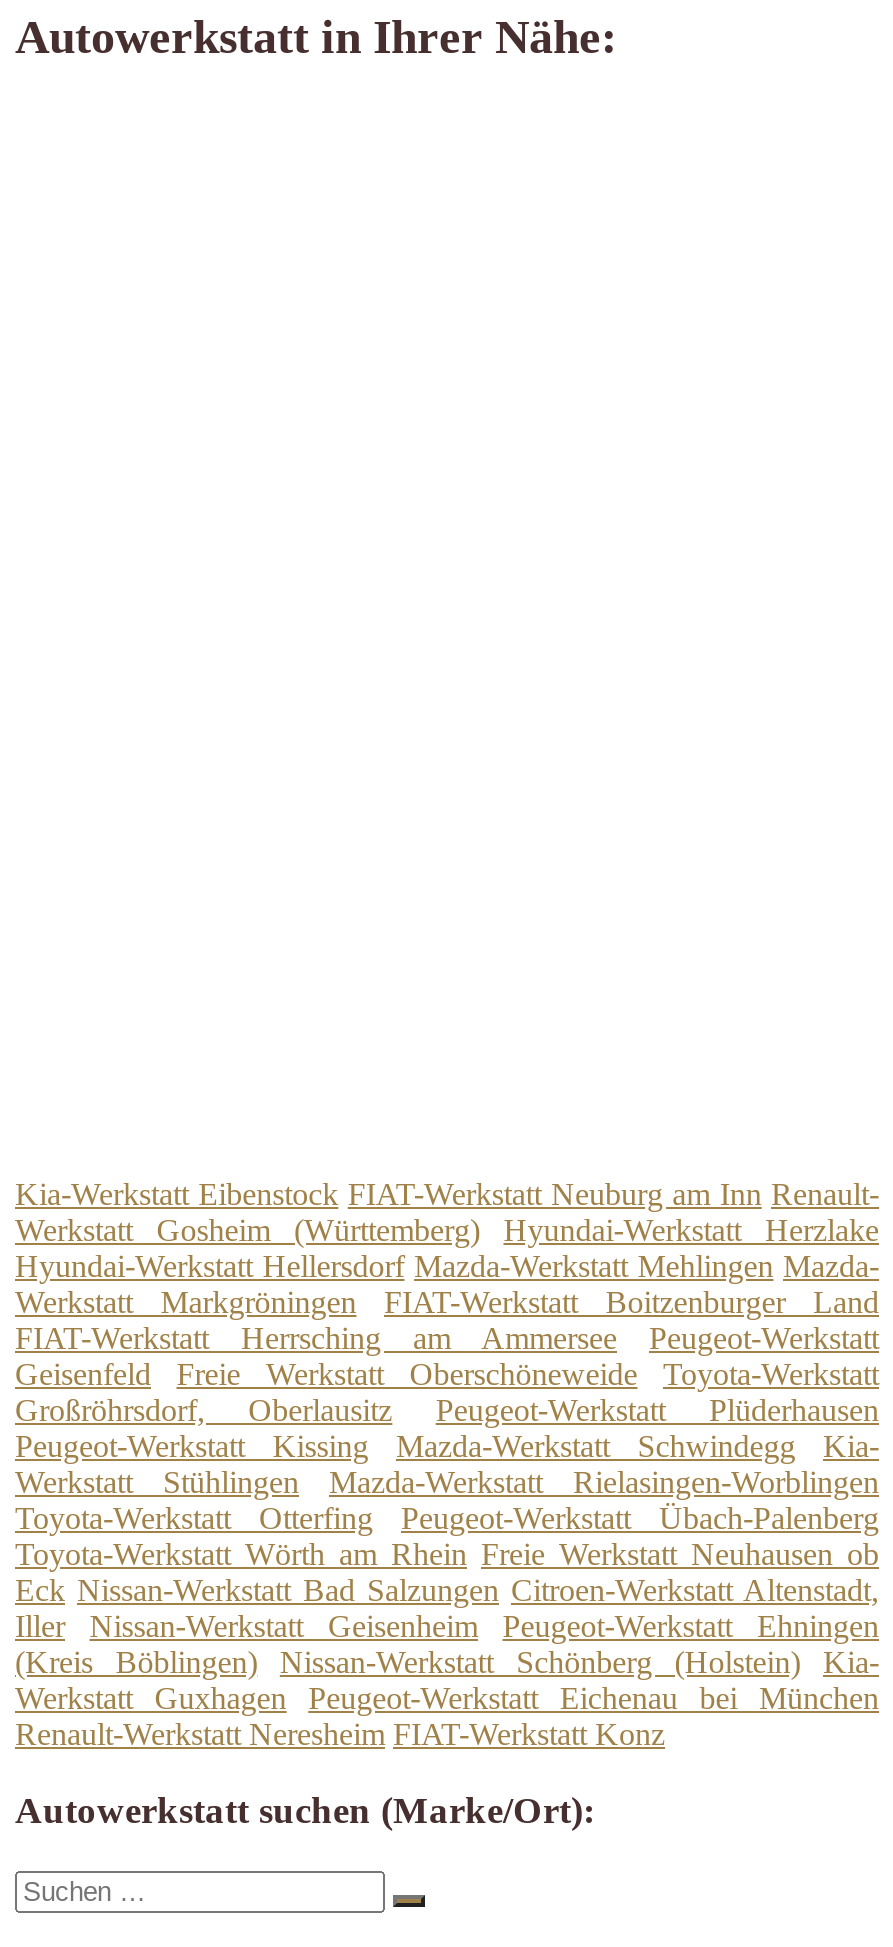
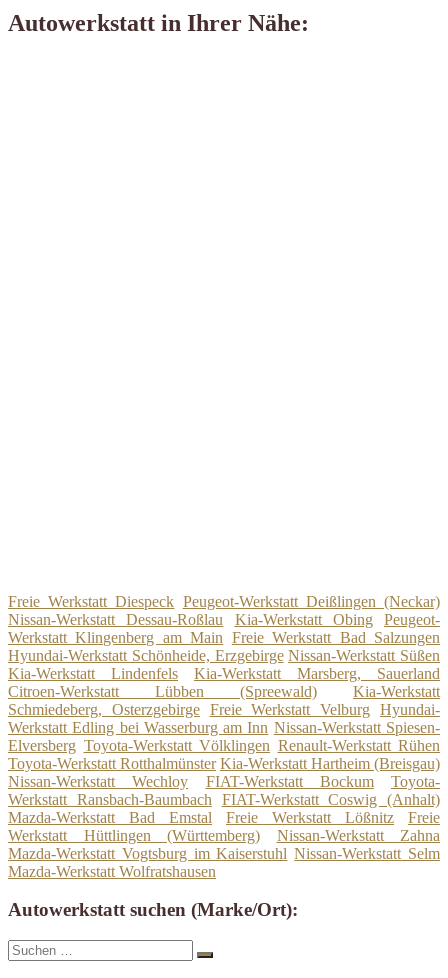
- Kia-Werkstatt Eibenstock FIAT-Werkstatt Neuburg am Inn Renault-
- Werkstatt Gosheim (Württemberg)
- Hyundai-Werkstatt Herzlake
- Hyundai-Werkstatt Hellersdorf Mazda-Werkstatt Mehlingen Mazda-
- Werkstatt Markgröningen
- FIAT-Werkstatt Boitzenburger Land
- FIAT-Werkstatt Herrsching am Ammersee
- Peugeot-Werkstatt
- Geisenfeld
- Freie Werkstatt Oberschöneweide
- Toyota-Werkstatt
- Großröhrsdorf, Oberlausitz
- Peugeot-Werkstatt Plüderhausen
- Peugeot-Werkstatt Kissing
- Mazda-Werkstatt Schwindegg
- Kia-
- Werkstatt Stühlingen
- Mazda-Werkstatt Rielasingen-Worblingen
- Toyota-Werkstatt Otterfing
- Peugeot-Werkstatt Übach-Palenberg
- Toyota-Werkstatt Wörth am Rhein Freie Werkstatt Neuhausen ob
- Eck Nissan-Werkstatt Bad Salzungen Citroen-Werkstatt Altenstadt,
- Iller
- Nissan-Werkstatt Geisenheim
- Peugeot-Werkstatt Ehningen
- (Kreis Böblingen)
- Nissan-Werkstatt Schönberg (Holstein)
- Kia-
- Werkstatt Guxhagen
- Peugeot-Werkstatt Eichenau bei München
- Renault-Werkstatt Neresheim FIAT-Werkstatt Konz
+ Freie Werkstatt Diespeck Peugeot-Werkstatt Deißlingen (Neckar)
+ Nissan-Werkstatt Dessau-Roßlau
+ Kia-Werkstatt Obing
+ Peugeot-
+ Werkstatt Klingenberg am Main Freie Werkstatt Bad Salzungen
+ Hyundai-Werkstatt Schönheide, Erzgebirge Nissan-Werkstatt Süßen
+ Kia-Werkstatt Lindenfels
+ Kia-Werkstatt Marsberg, Sauerland
+ Citroen-Werkstatt Lübben (Spreewald)
+ Kia-Werkstatt
+ Schmiedeberg, Osterzgebirge Freie Werkstatt Velburg Hyundai-
+ Werkstatt Edling bei Wasserburg am Inn Nissan-Werkstatt Spiesen-
+ Elversberg Toyota-Werkstatt Völklingen Renault-Werkstatt Rühen
+ Toyota-Werkstatt Rotthalmünster Kia-Werkstatt Hartheim (Breisgau)
+ Nissan-Werkstatt Wechloy
+ FIAT-Werkstatt Bockum
+ Toyota-
+ Werkstatt Ransbach-Baumbach FIAT-Werkstatt Coswig (Anhalt)
+ Mazda-Werkstatt Bad Emstal
+ Freie Werkstatt Lößnitz
+ Freie
+ Werkstatt Hüttlingen (Württemberg)
+ Nissan-Werkstatt Zahna
+ Mazda-Werkstatt Vogtsburg im Kaiserstuhl Nissan-Werkstatt Selm
+ Mazda-Werkstatt Wolfratshausen
